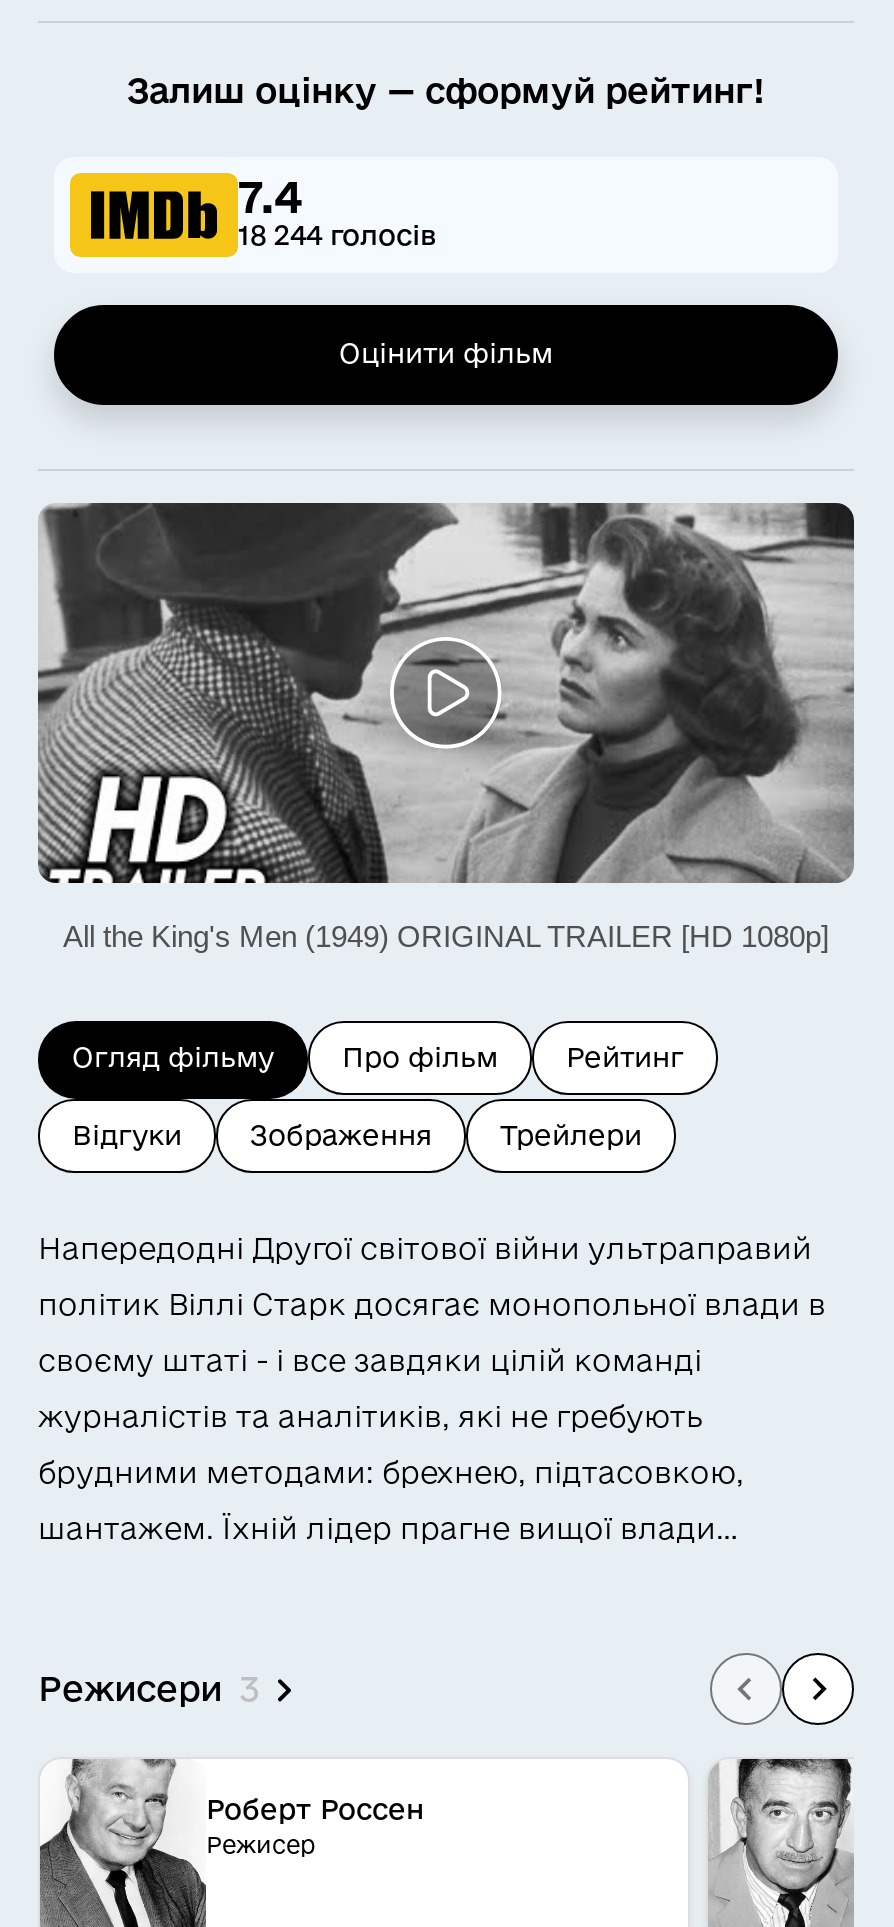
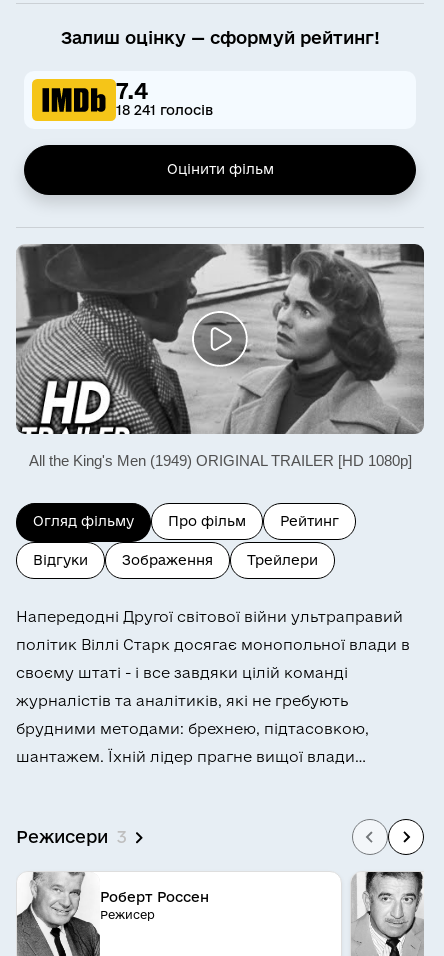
- 18 244 голосів
+ 18 241 голосів
